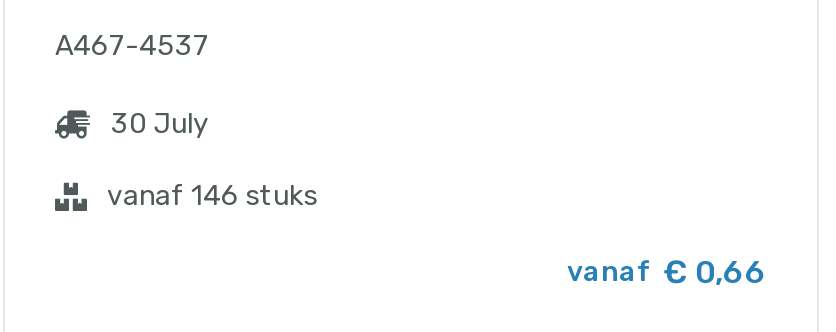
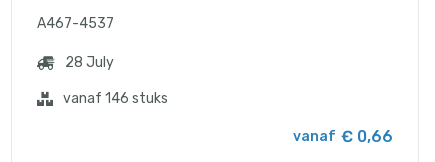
- 30 July
+ 28 July
